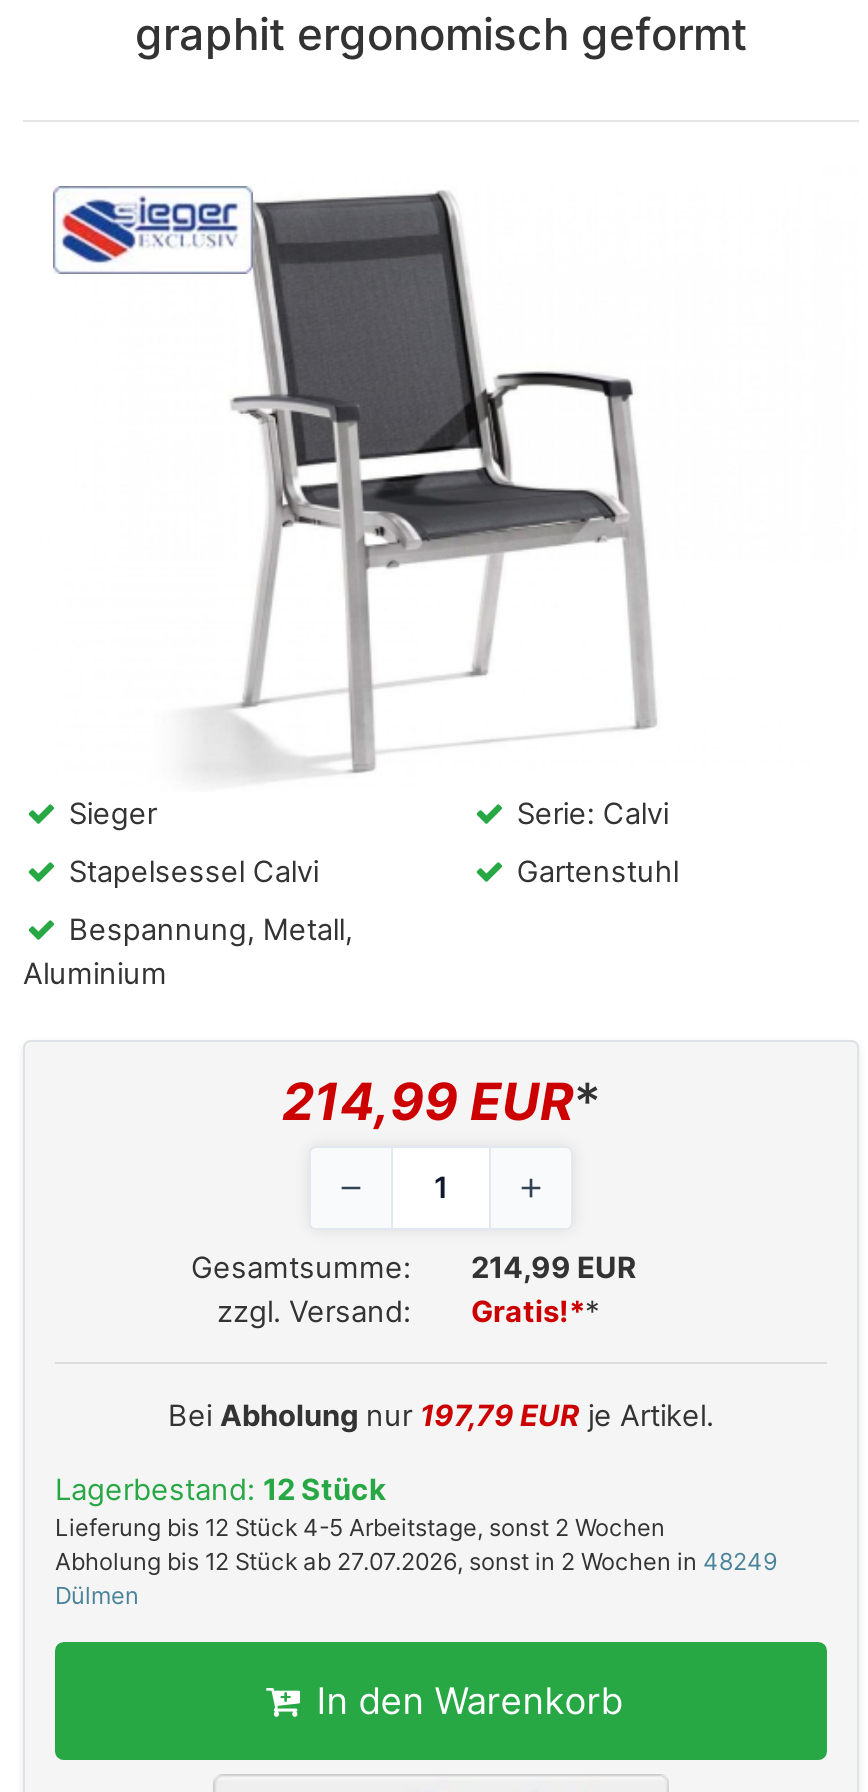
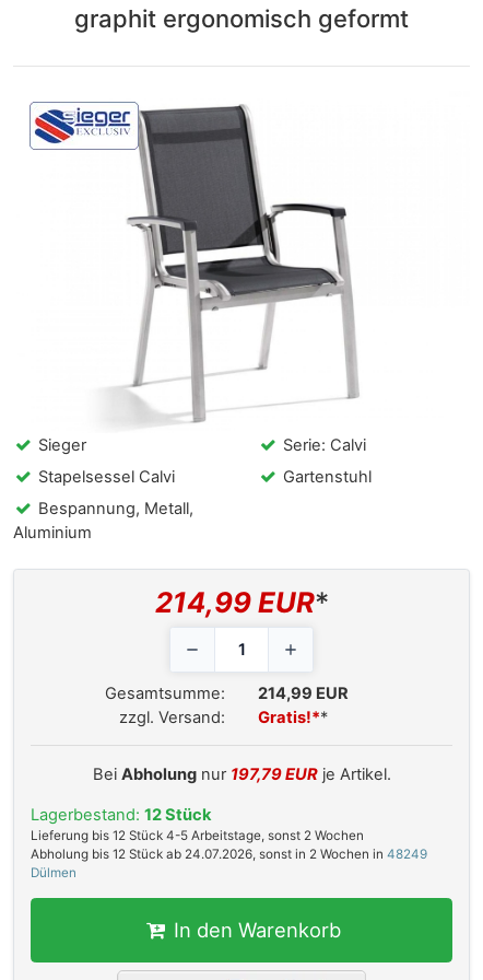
- Abholung bis 12 Stück ab 27.07.2026, sonst in 2 Wochen in 48249
+ Abholung bis 12 Stück ab 24.07.2026, sonst in 2 Wochen in 48249
